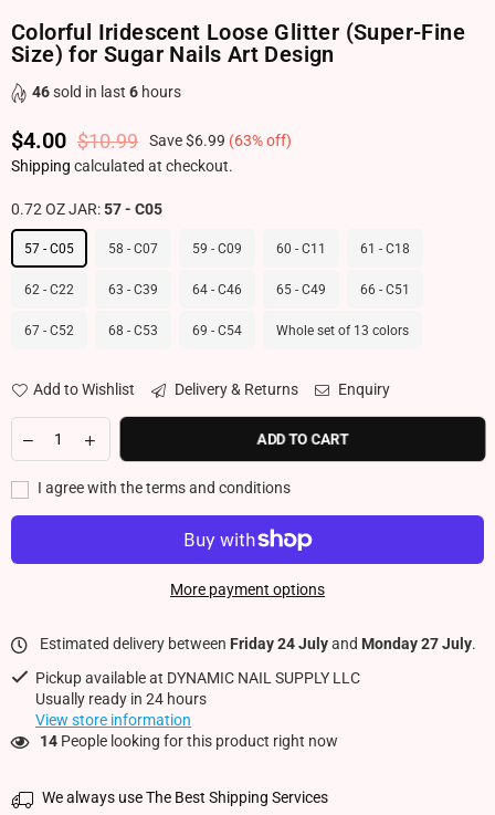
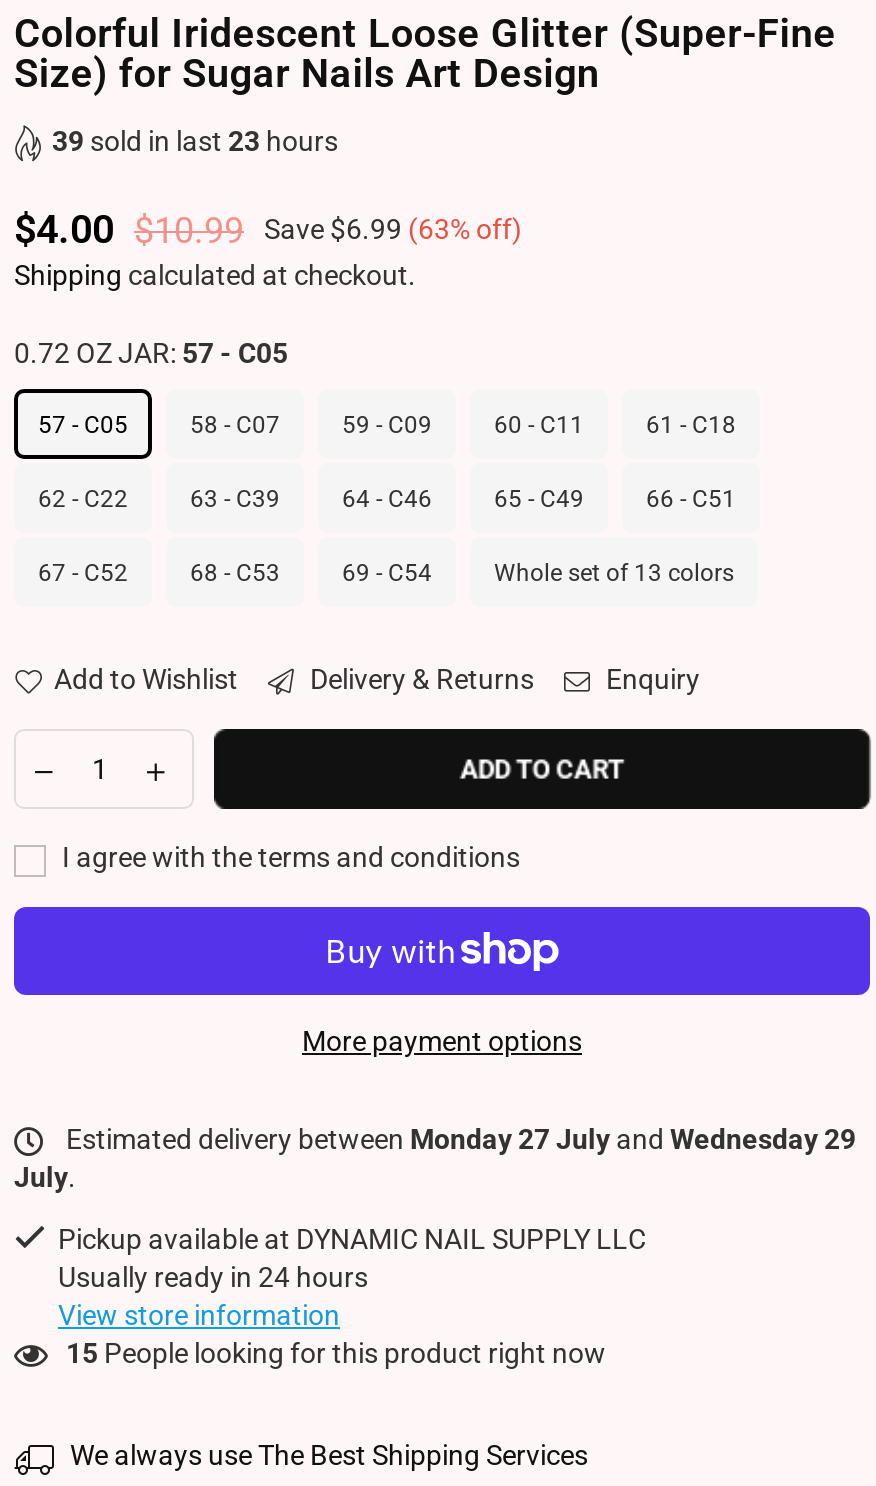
- 46 sold in last 6 hours
+ 39 sold in last 23 hours

- Estimated delivery between Friday 24 July and Monday 27 July.
+ Estimated delivery between Monday 27 July and Wednesday 29
+ July.

- 14 People looking for this product right now
+ 15 People looking for this product right now
